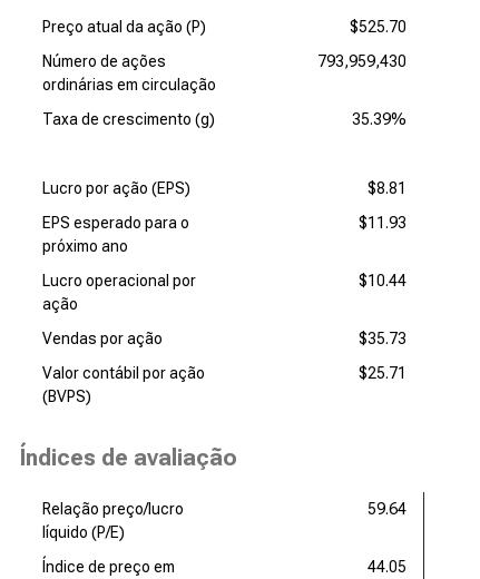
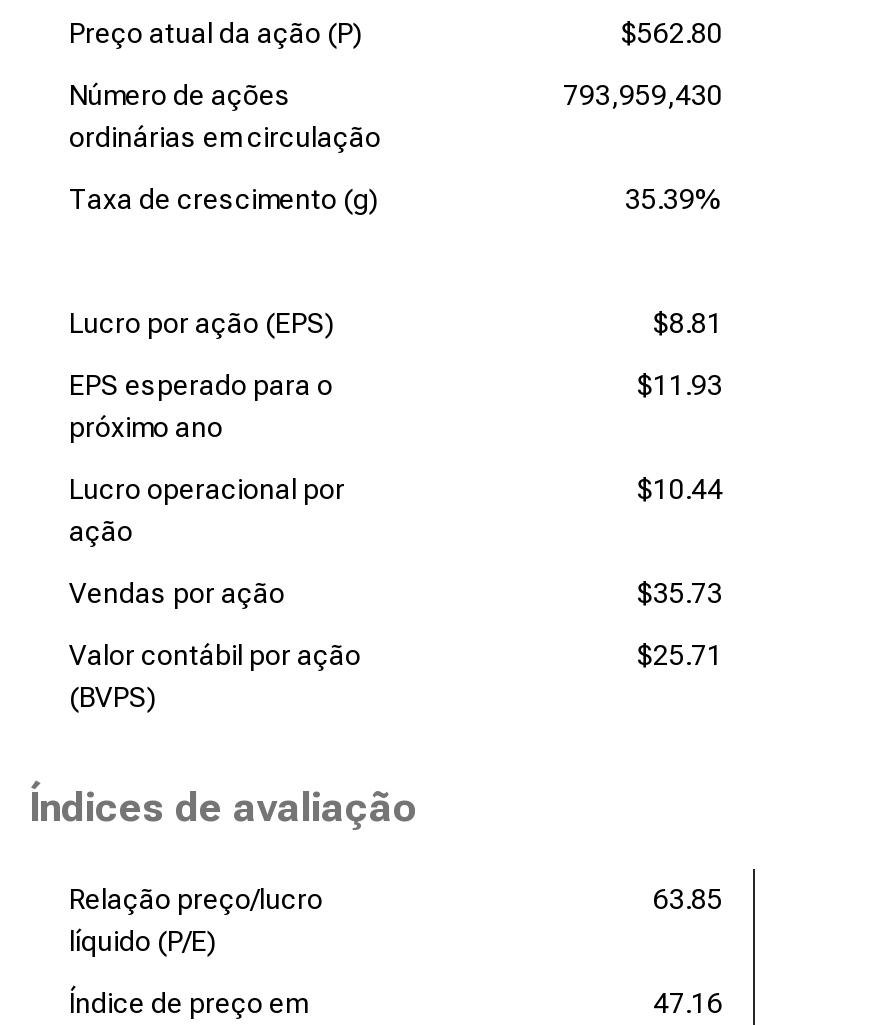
- $525.70
+ $562.80

- 59.64
+ 63.85

- 44.05
+ 47.16
